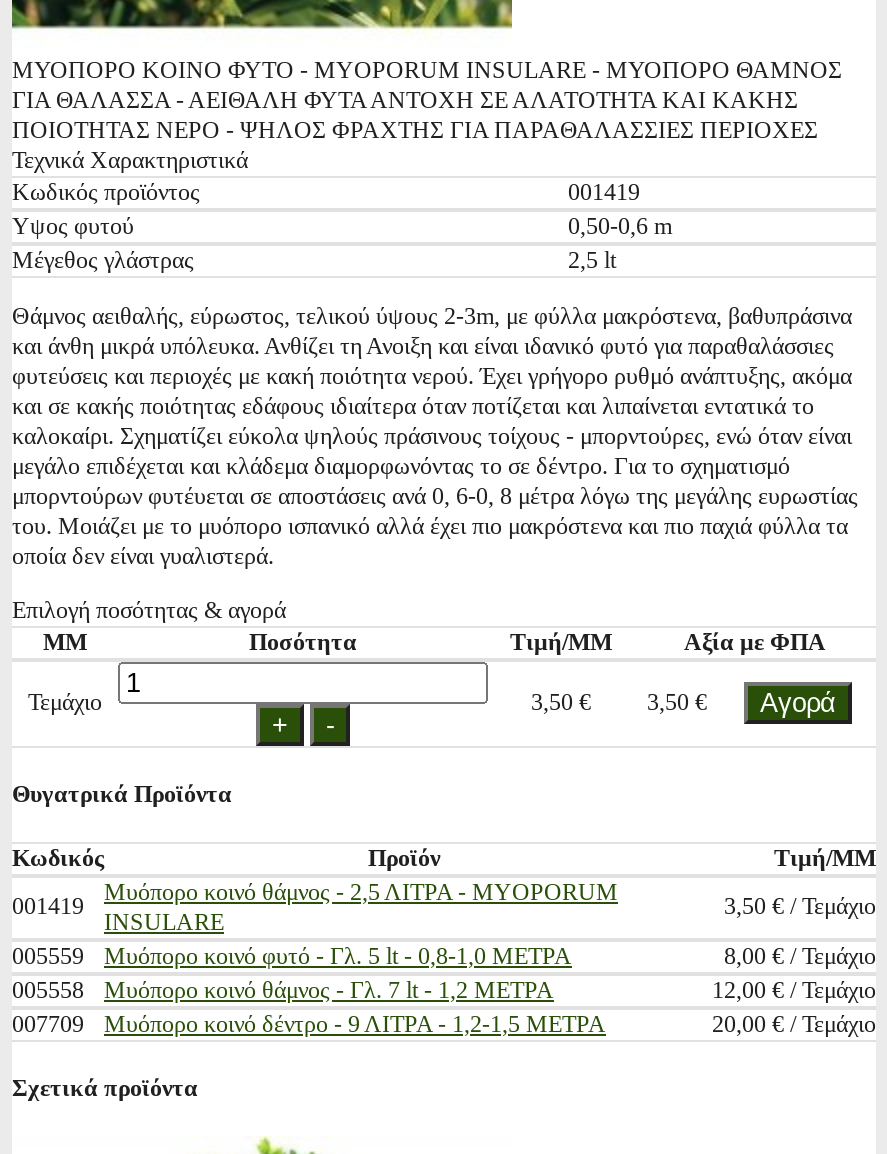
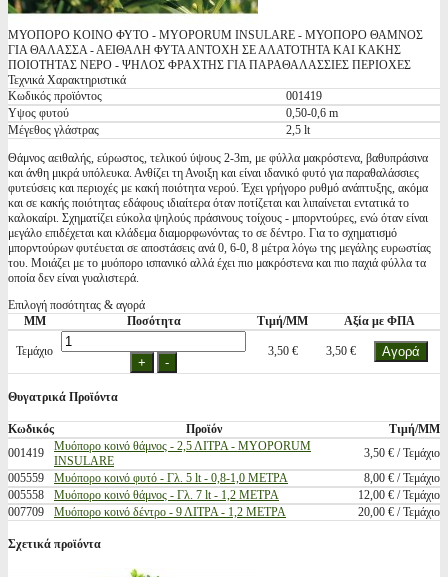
- Μυόπορο κοινό δέντρο - 9 ΛΙΤΡΑ - 1,2-1,5 ΜΕΤΡΑ
+ Μυόπορο κοινό δέντρο - 9 ΛΙΤΡΑ - 1,2 ΜΕΤΡΑ
